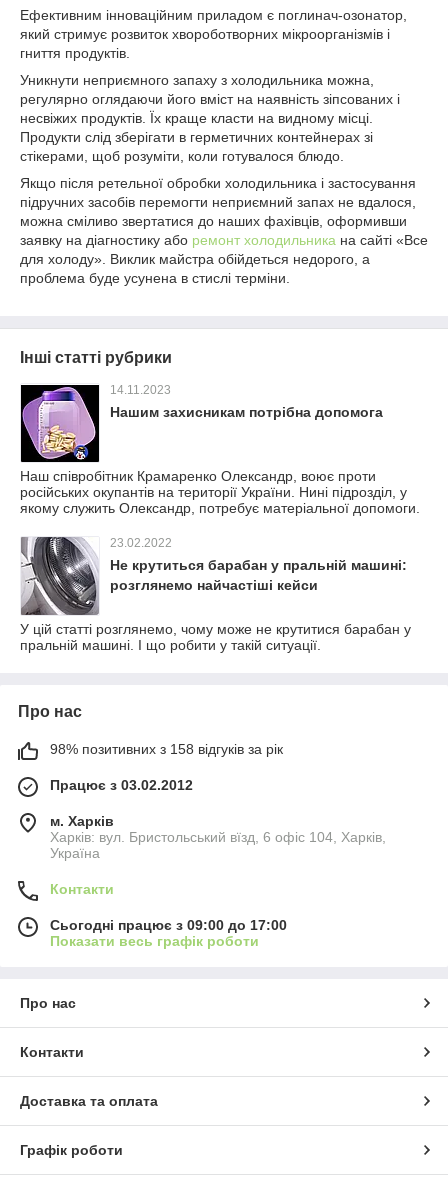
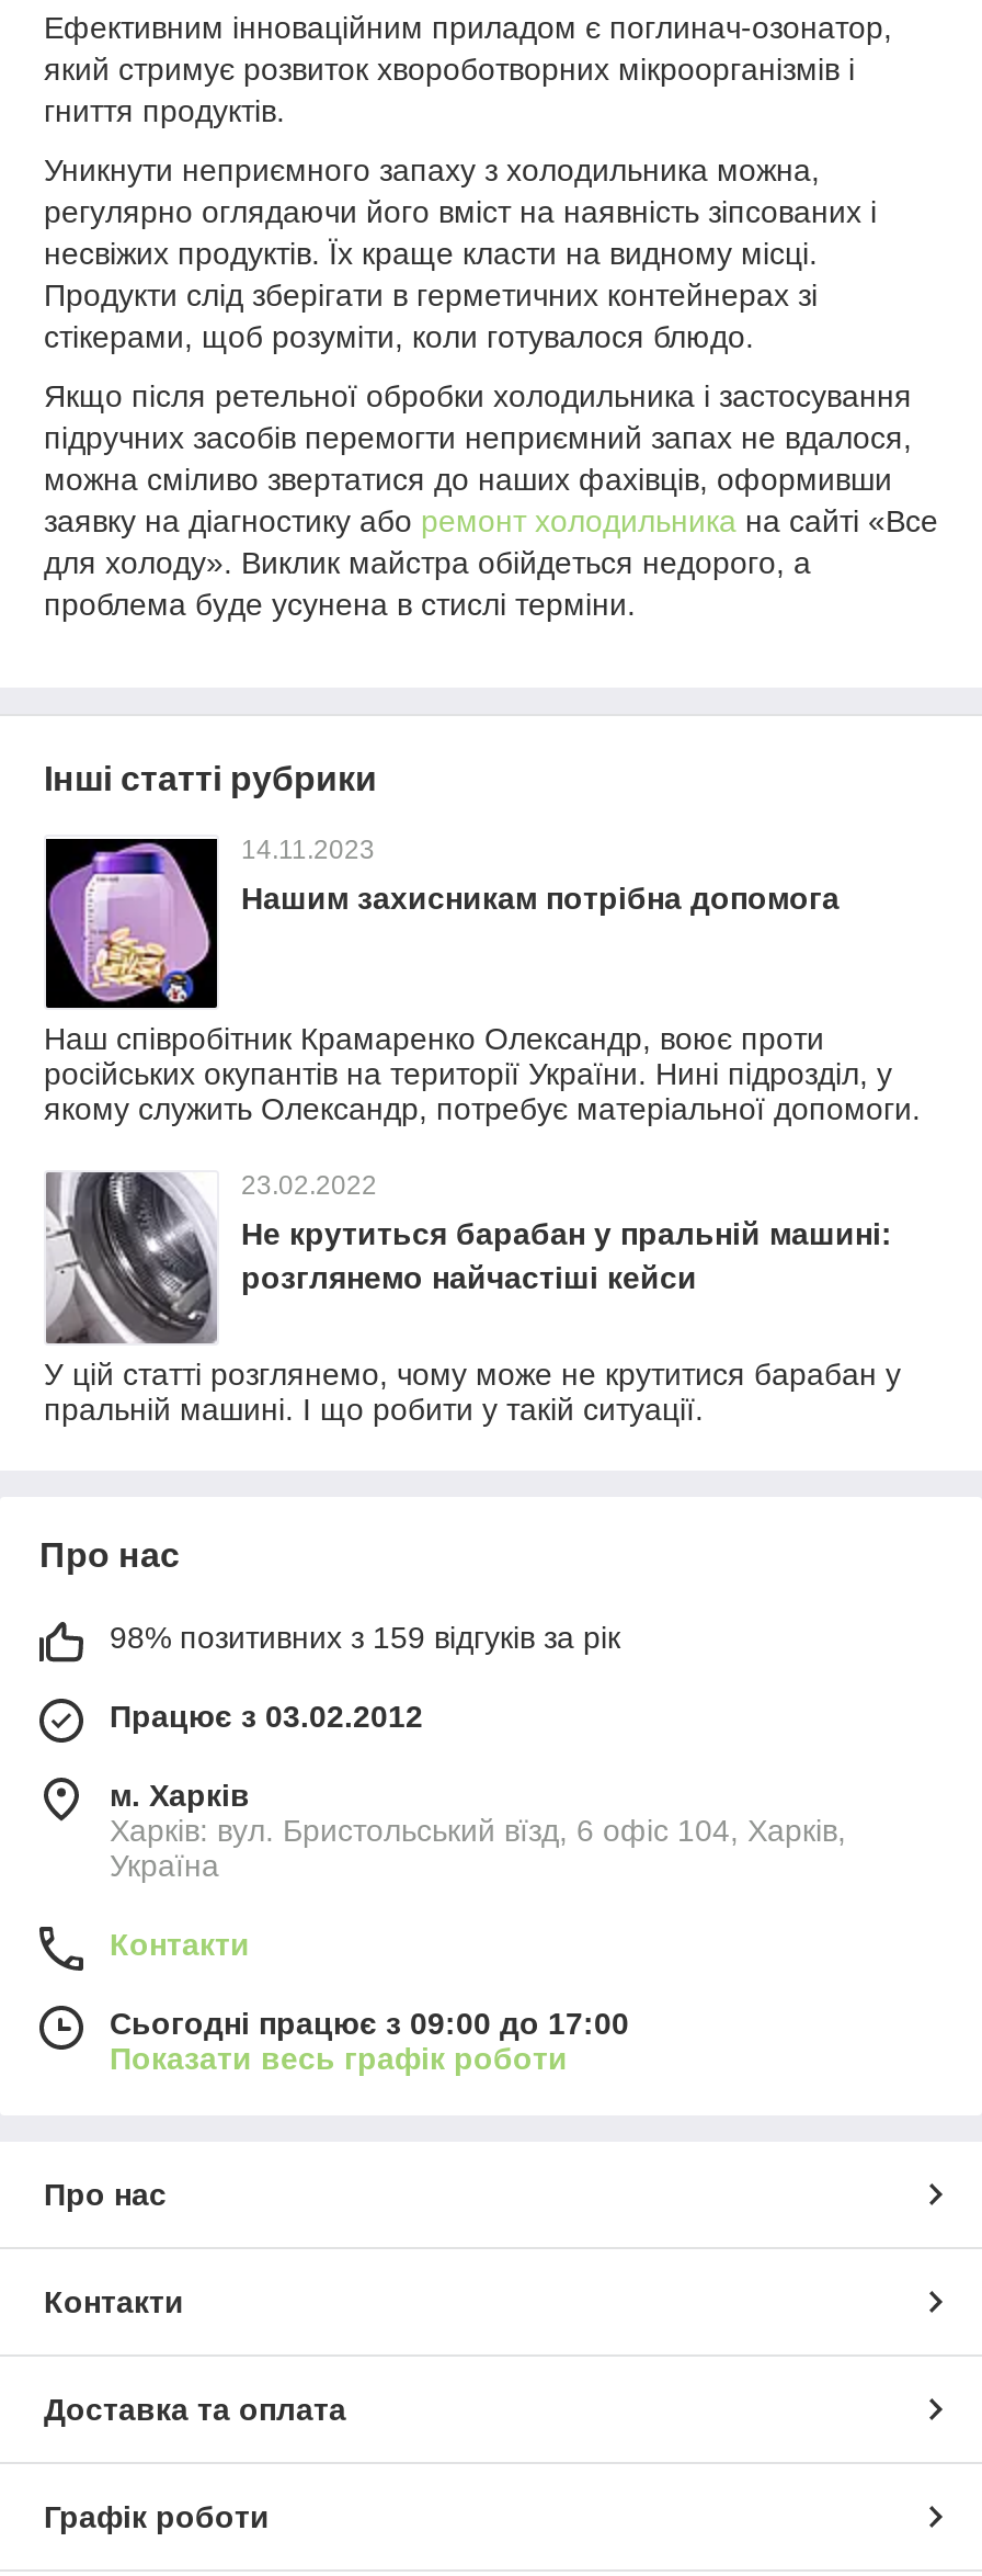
- 98% позитивних з 158 відгуків за рік
+ 98% позитивних з 159 відгуків за рік
